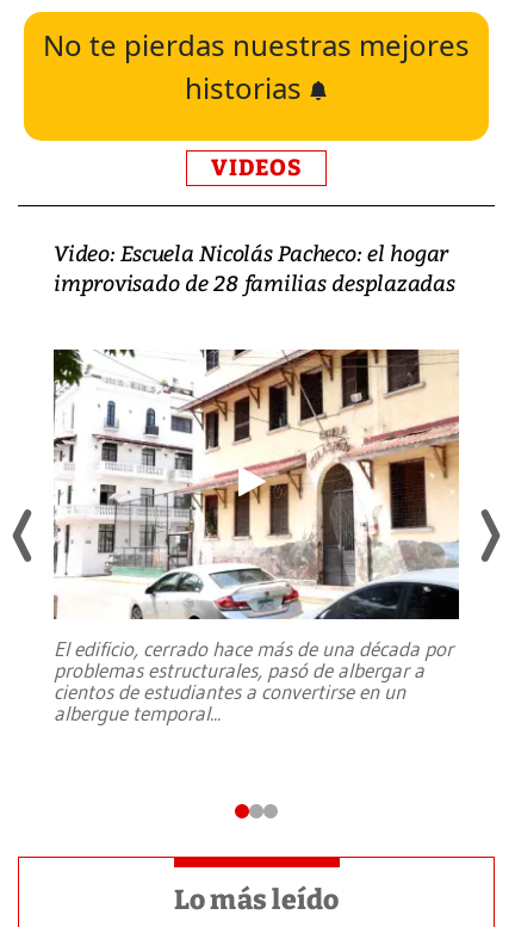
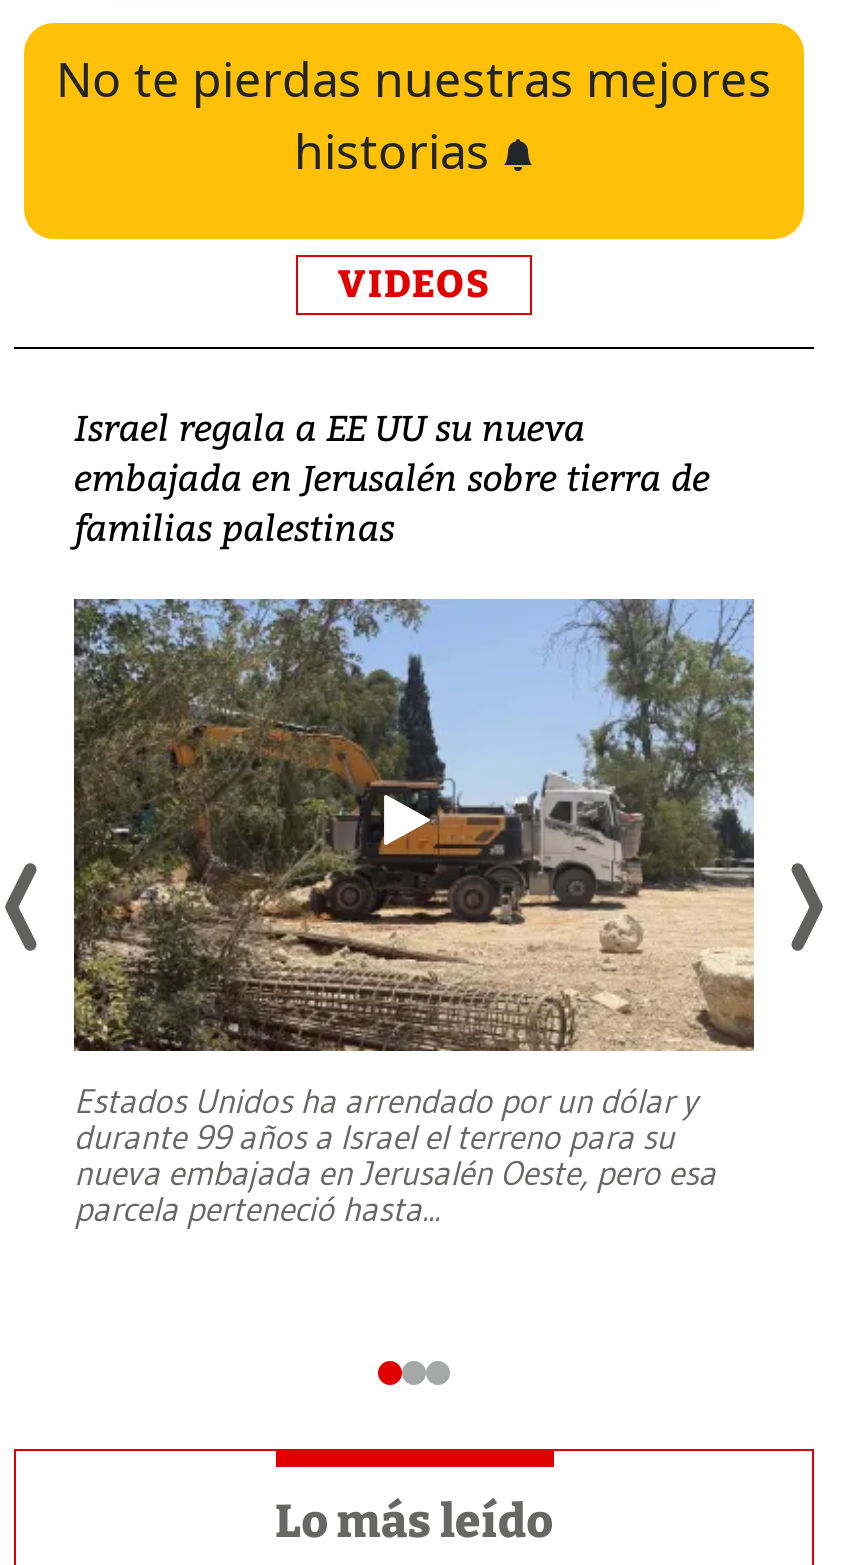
- Video: Escuela Nicolás Pacheco: el hogar
- improvisado de 28 familias desplazadas
+ Israel regala a EE UU su nueva
+ embajada en Jerusalén sobre tierra de
+ familias palestinas

- [image]
- El edificio, cerrado hace más de una década por
- problemas estructurales, pasó de albergar a
- cientos de estudiantes a convertirse en un
- albergue temporal...
+ [image]
+ Estados Unidos ha arrendado por un dólar y
+ durante 99 años a Israel el terreno para su
+ nueva embajada en Jerusalén Oeste, pero esa
+ parcela perteneció hasta...
